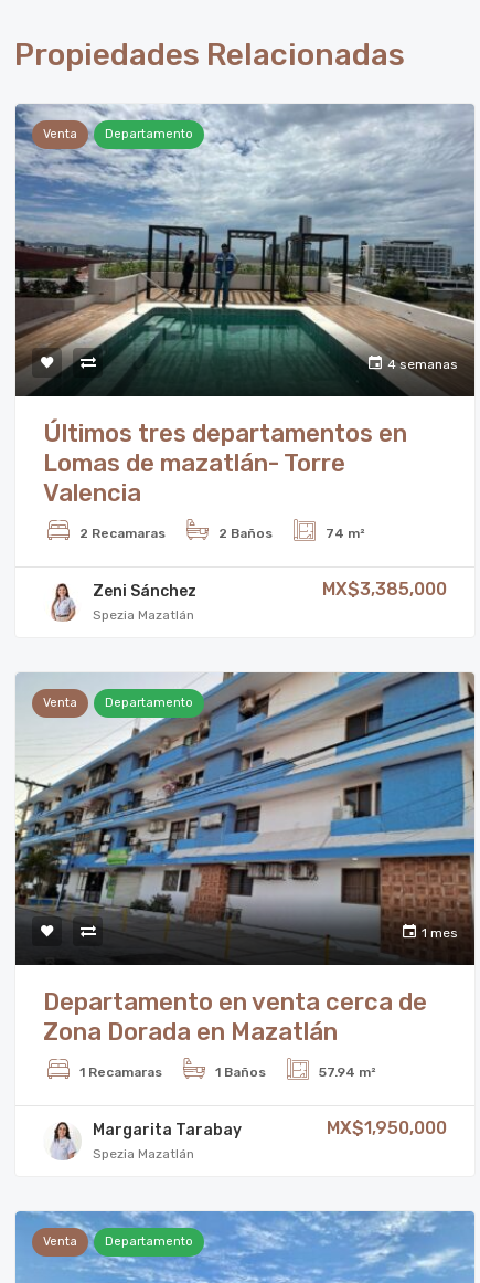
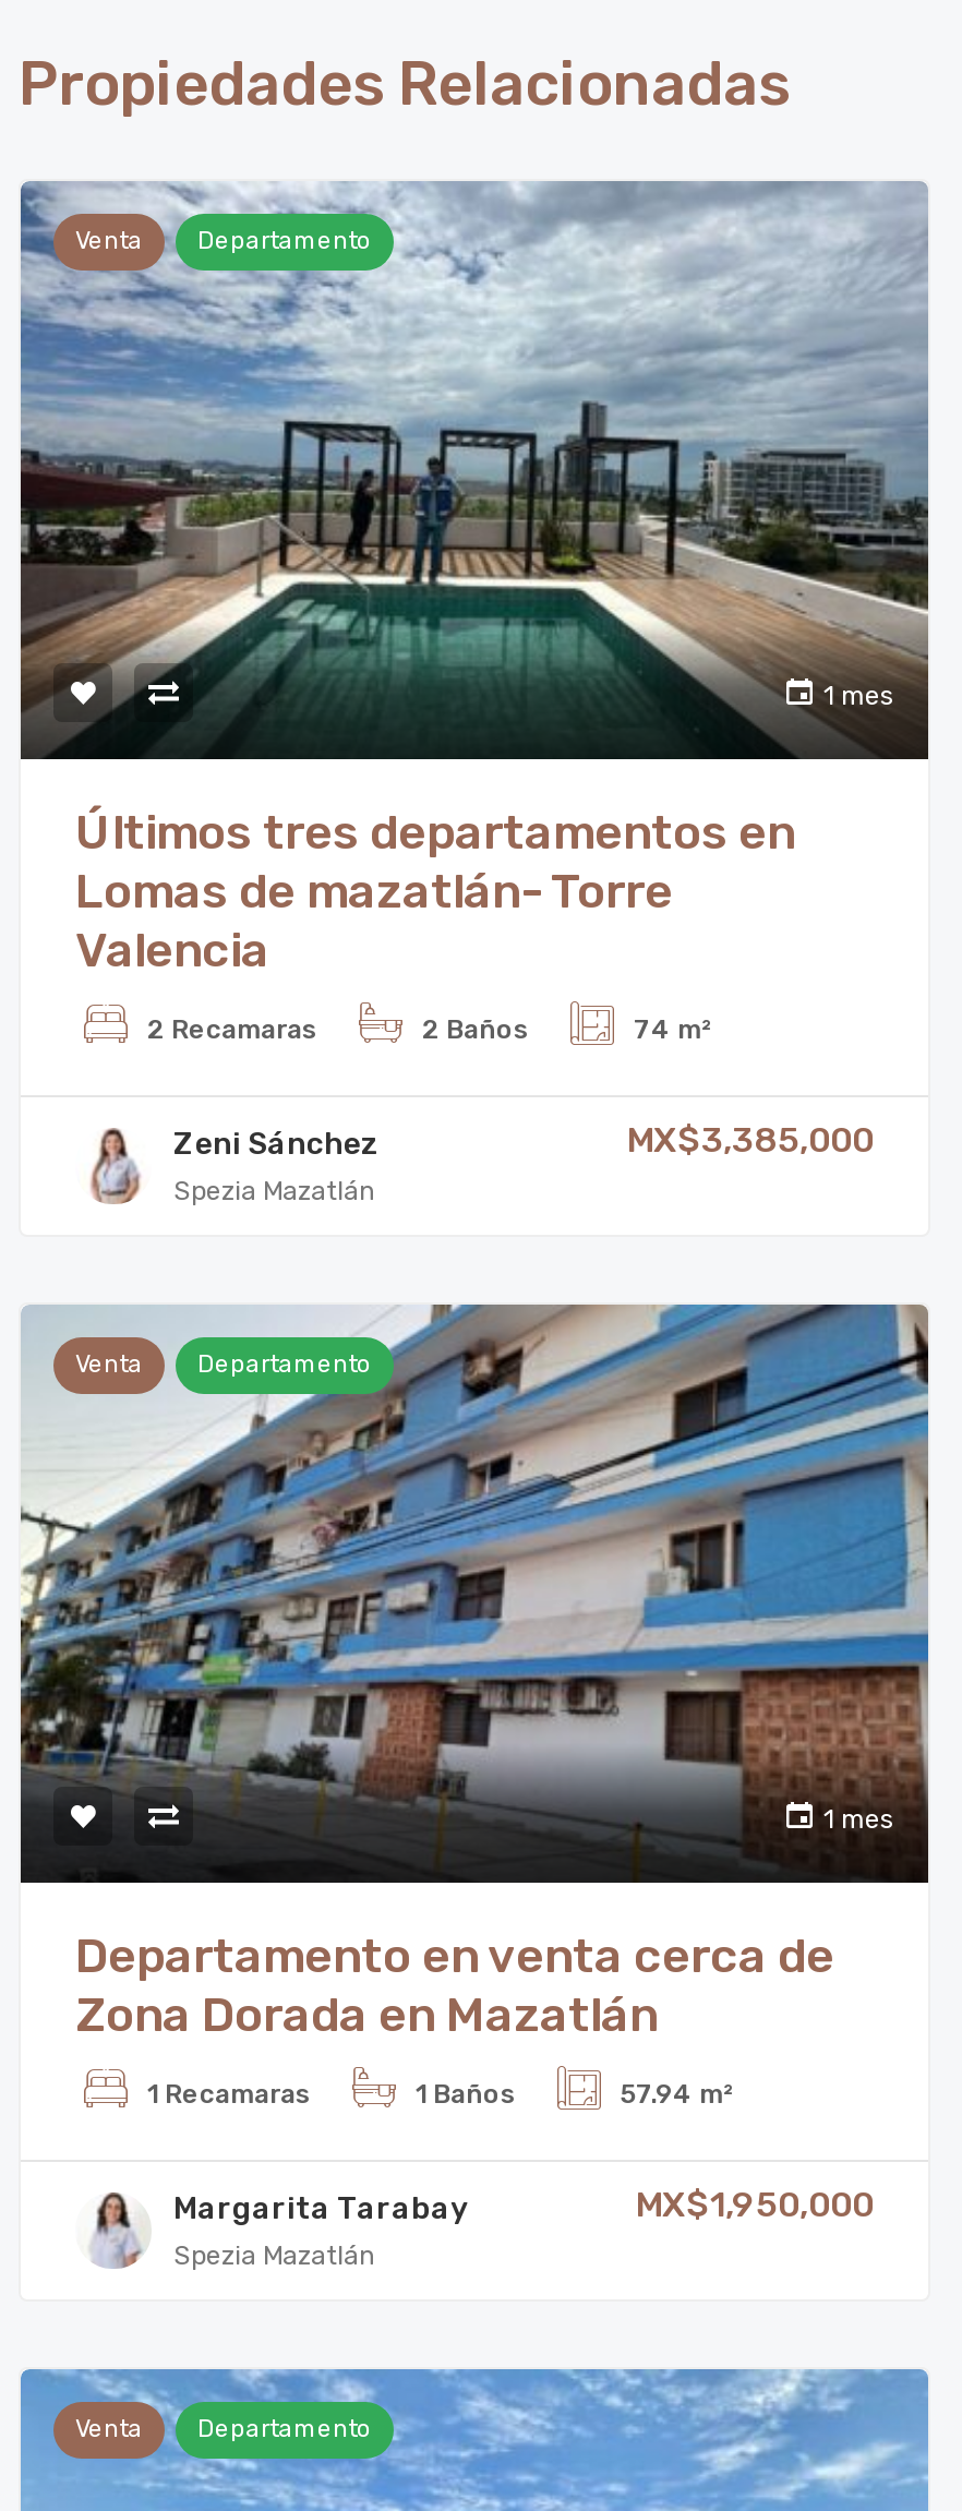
- 4 semanas
+ 1 mes
